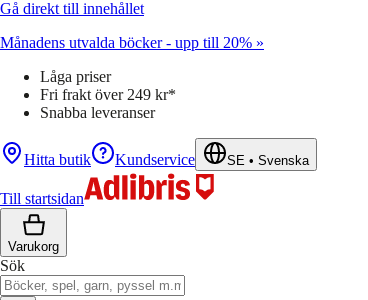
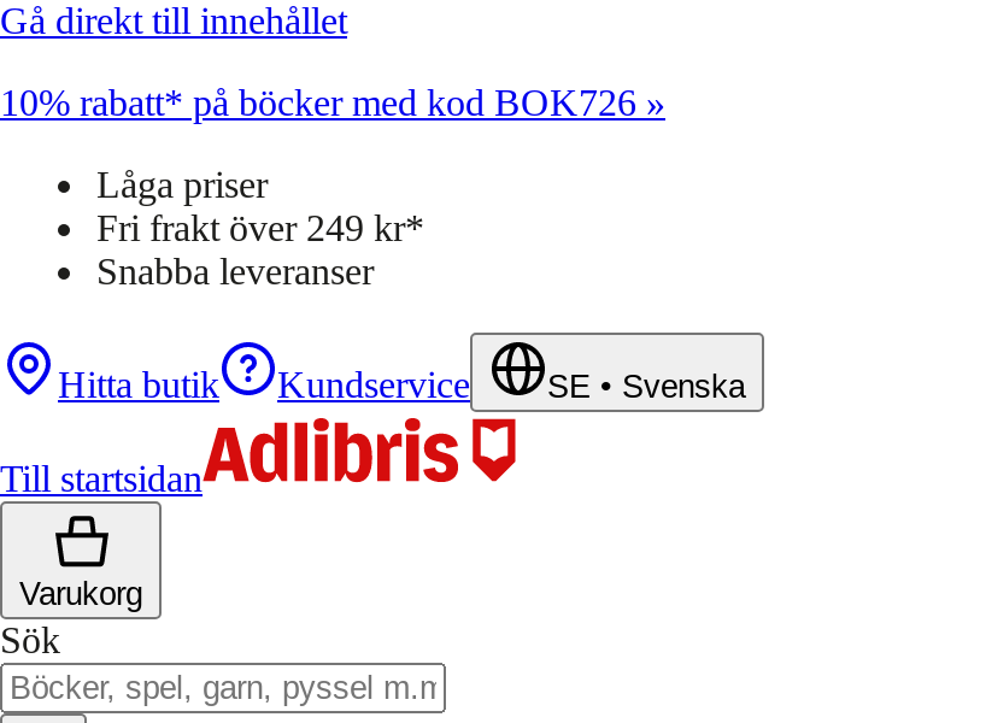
- Månadens utvalda böcker - upp till 20% »
+ 10% rabatt* på böcker med kod BOK726 »
